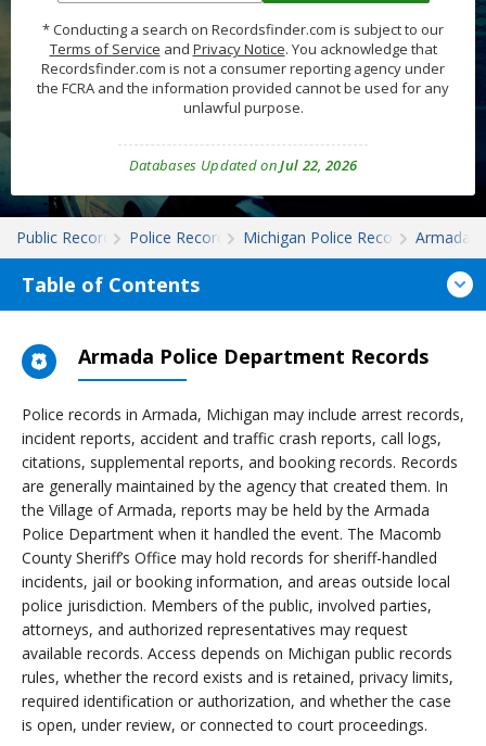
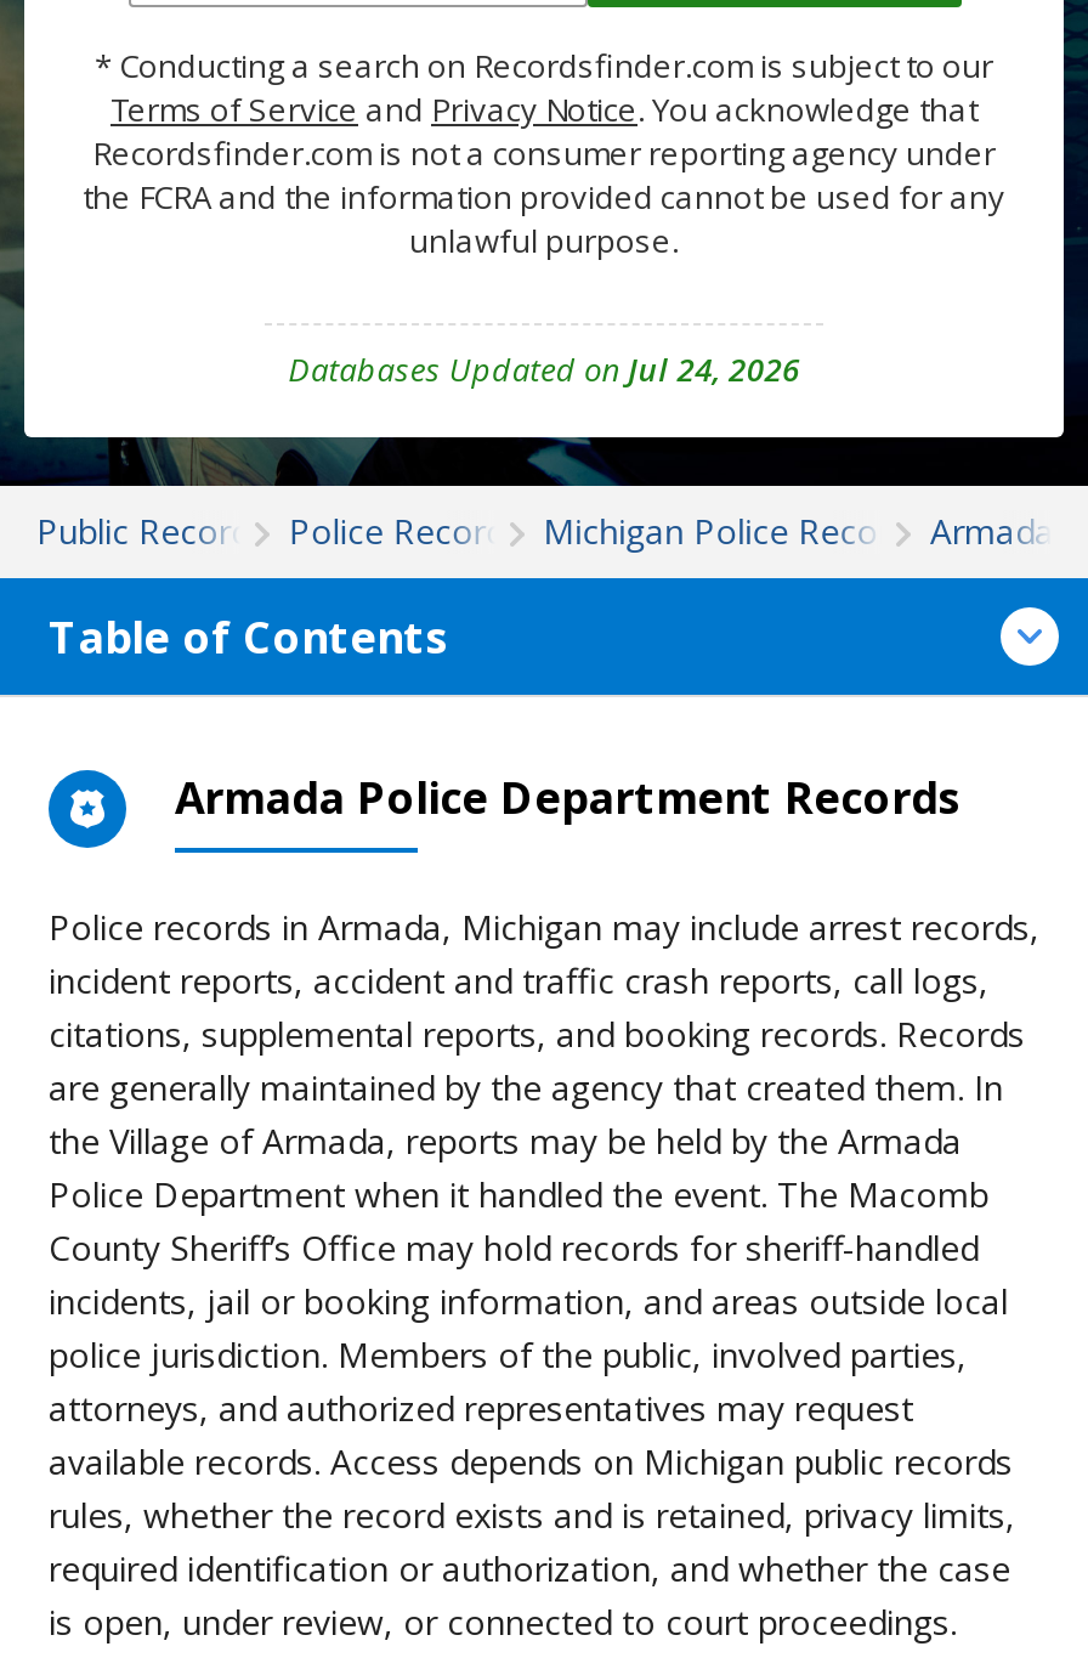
- Databases Updated on Jul 22, 2026
+ Databases Updated on Jul 24, 2026
